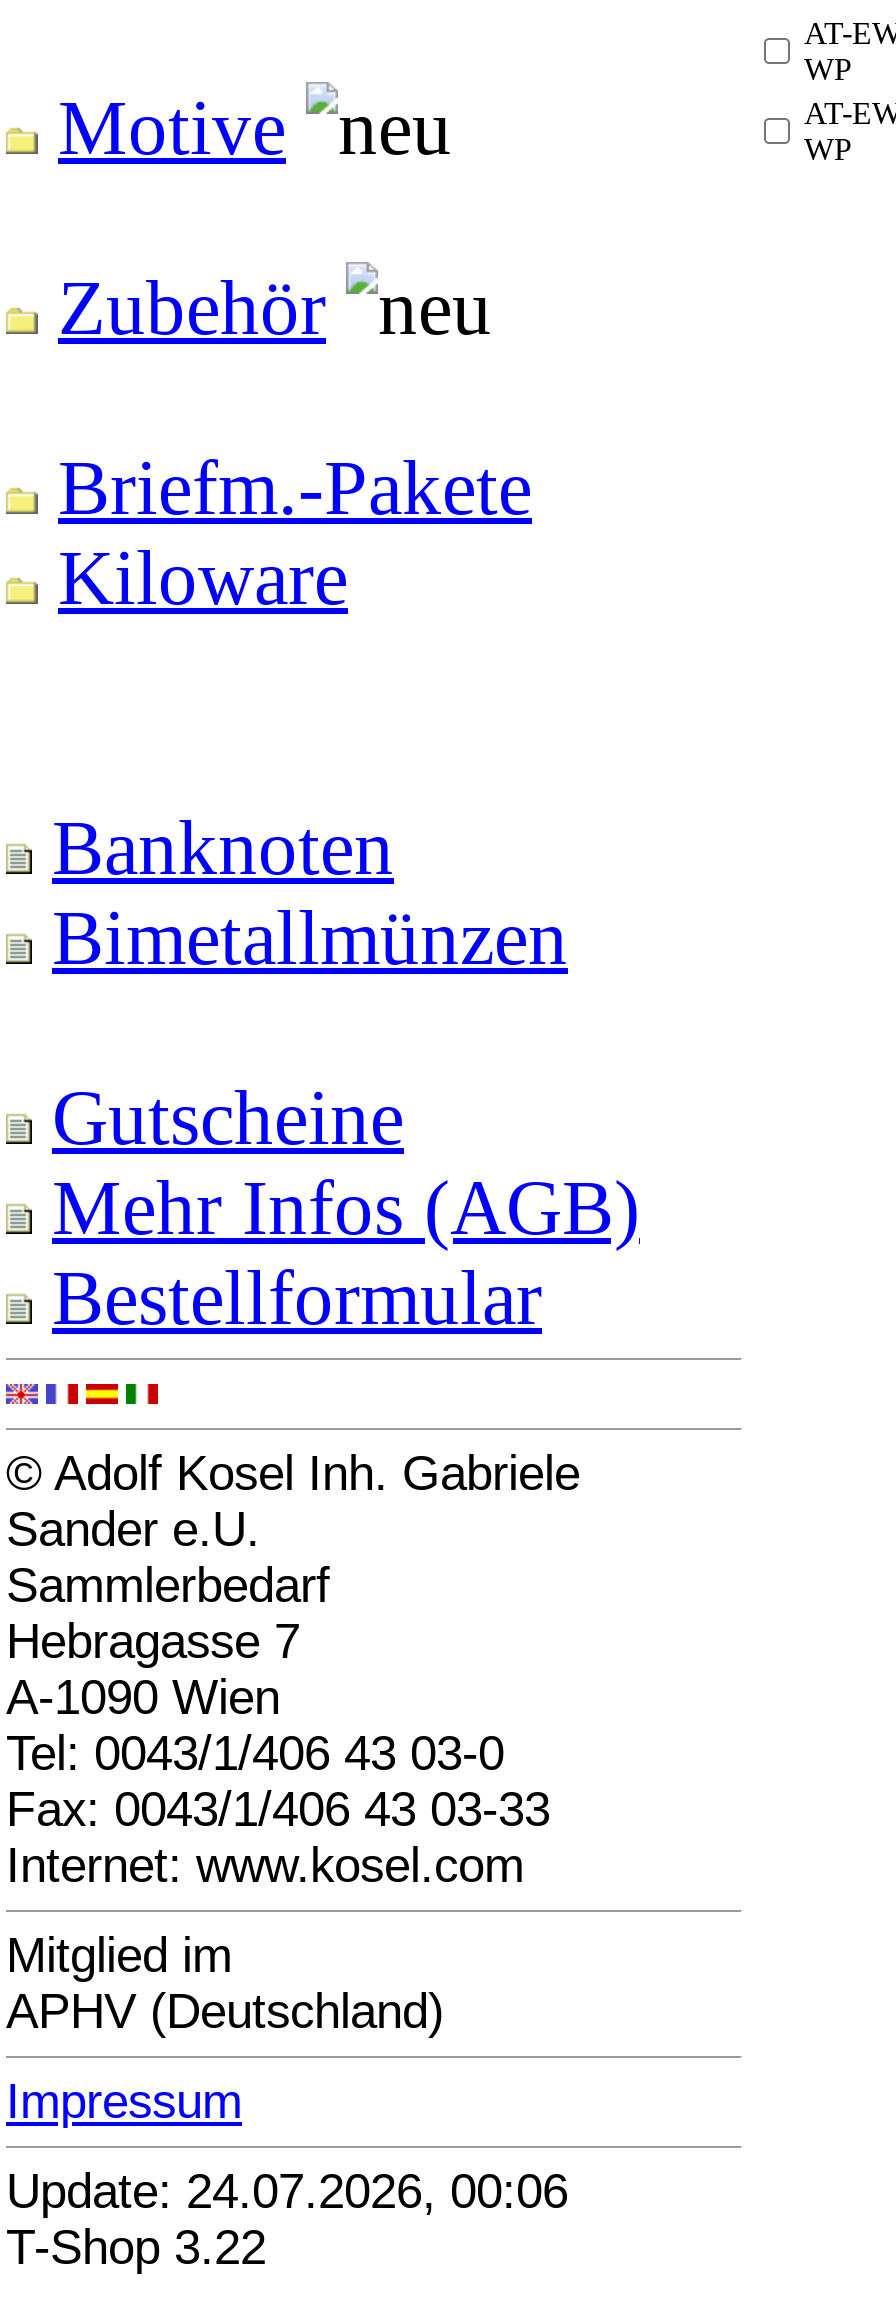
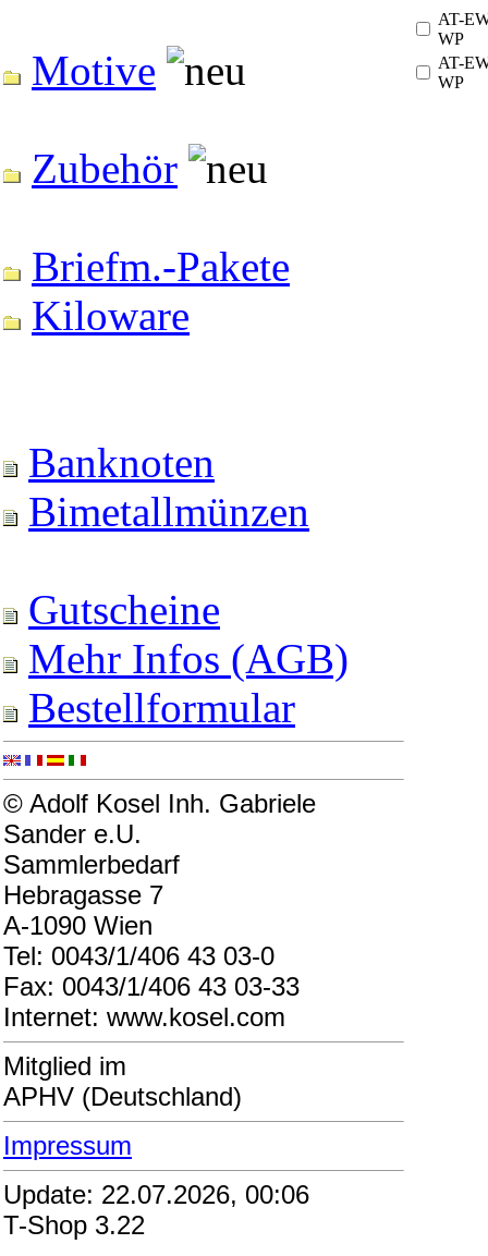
- Update: 24.07.2026, 00:06
+ Update: 22.07.2026, 00:06
